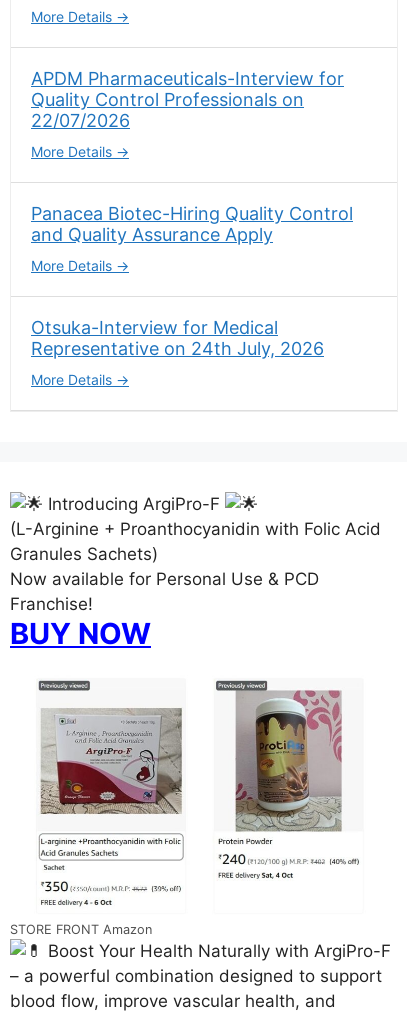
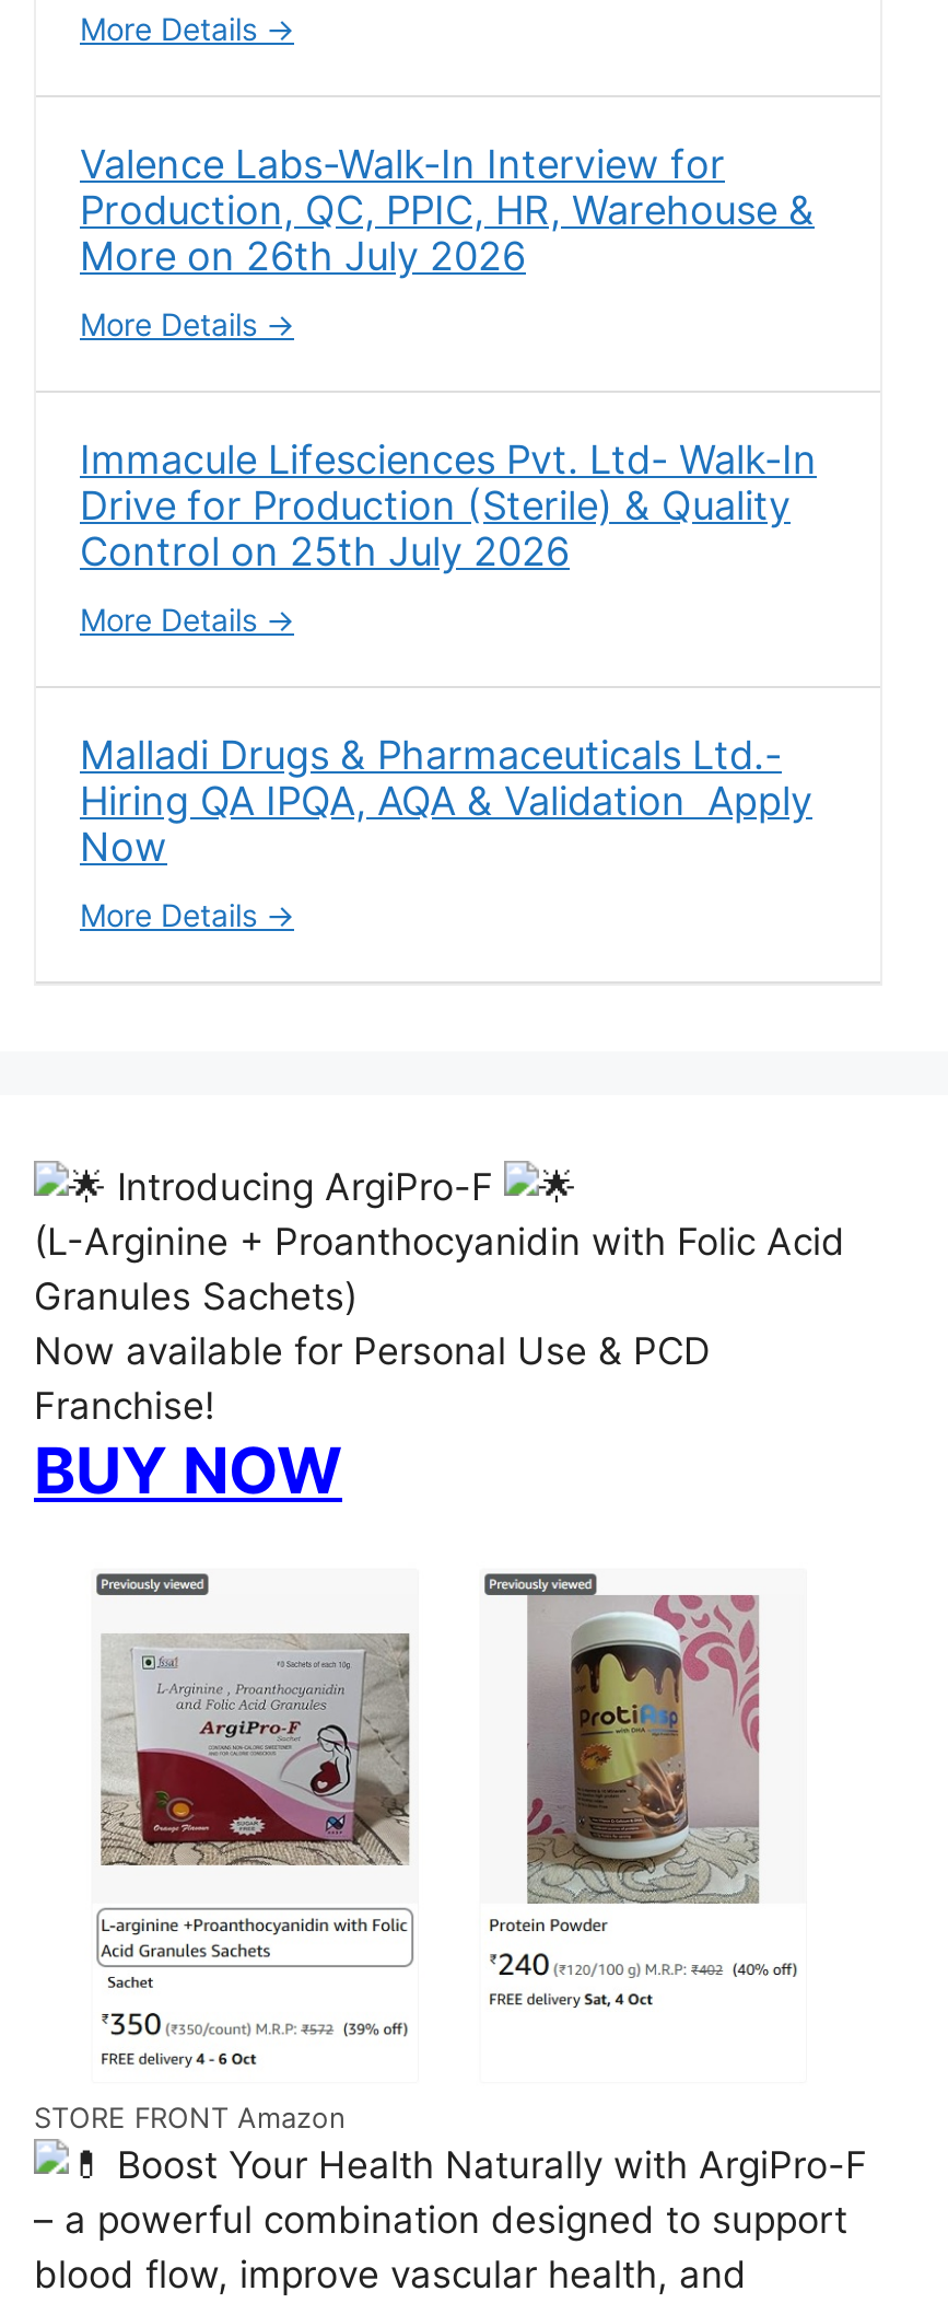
- APDM Pharmaceuticals-Interview for
- Quality Control Professionals on
- 22/07/2026
+ Valence Labs-Walk-In Interview for
+ Production, QC, PPIC, HR, Warehouse &
+ More on 26th July 2026

- Panacea Biotec-Hiring Quality Control
- and Quality Assurance Apply
+ Immacule Lifesciences Pvt. Ltd- Walk-In
+ Drive for Production (Sterile) & Quality
+ Control on 25th July 2026

- Otsuka-Interview for Medical
- Representative on 24th July, 2026
+ Malladi Drugs & Pharmaceuticals Ltd.-
+ Hiring QA IPQA, AQA & Validation Apply
+ Now
